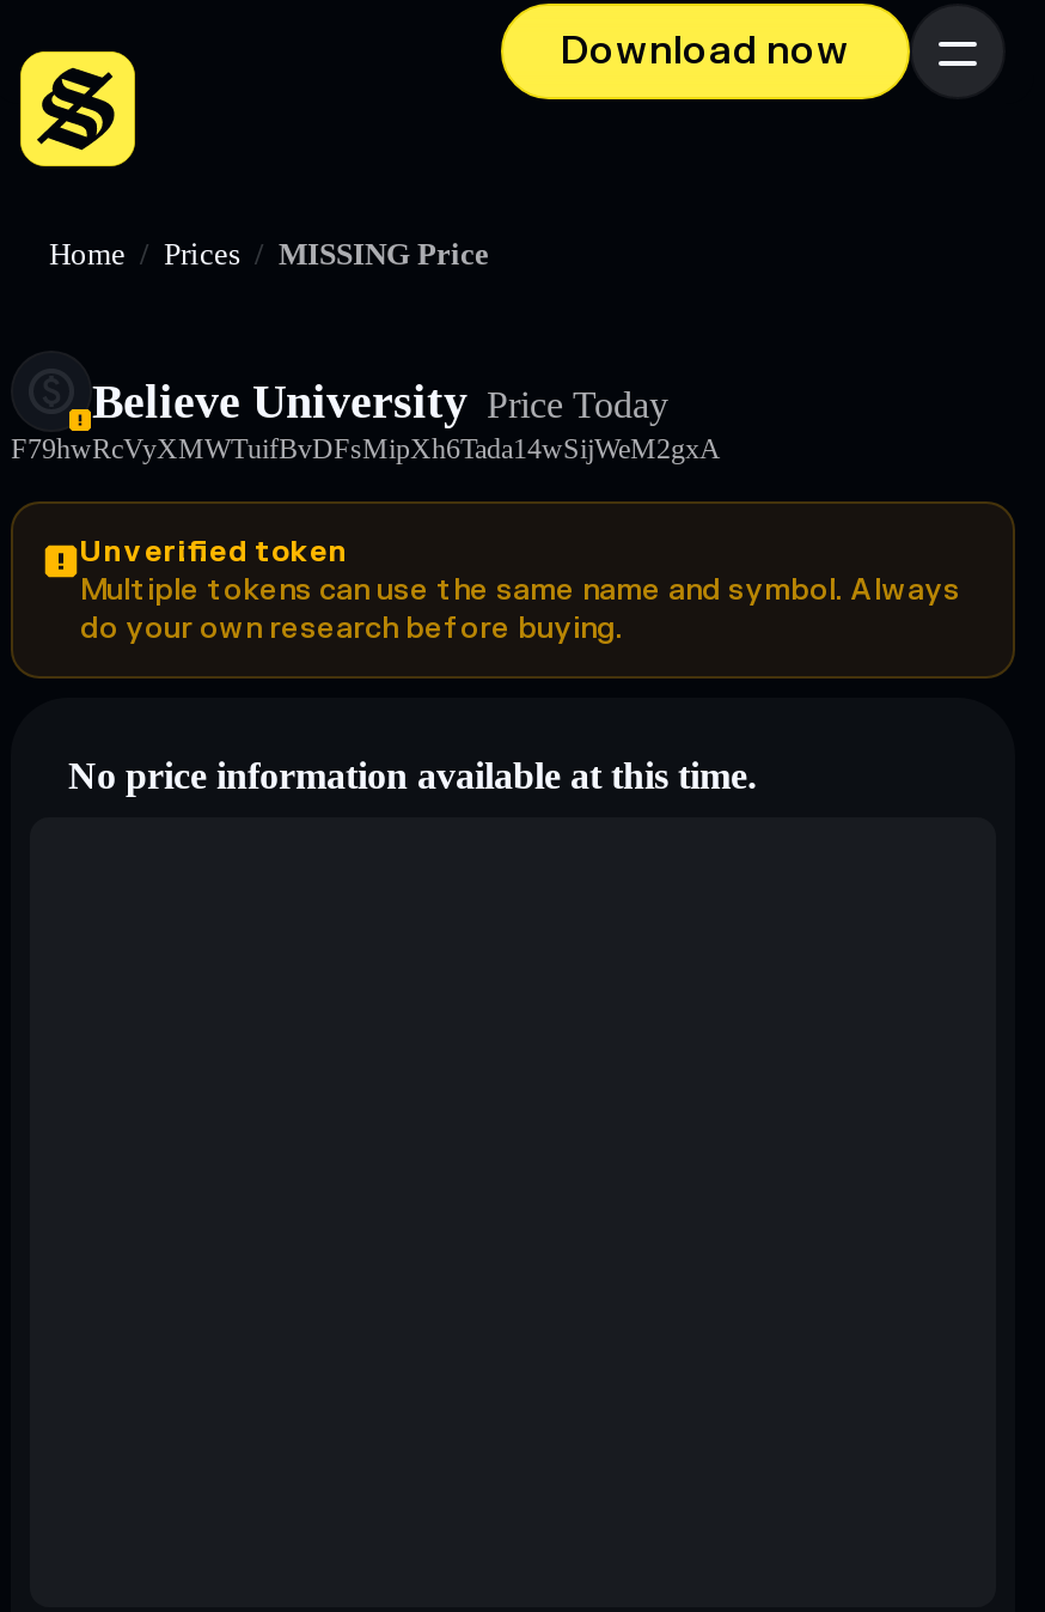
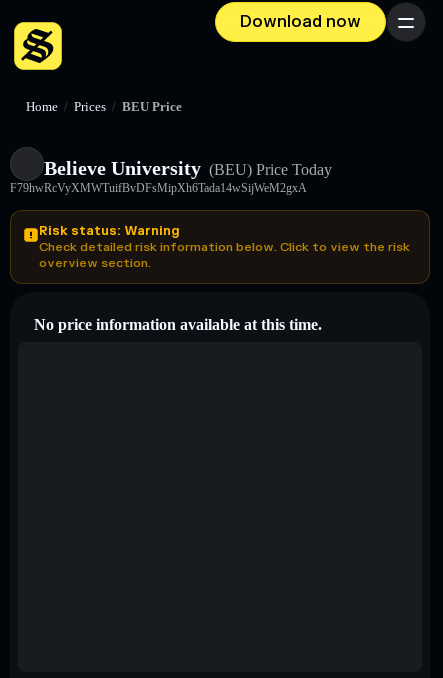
- Home / Prices / MISSING Price
+ Home / Prices / BEU Price

- Believe University Price Today
+ Believe University (BEU) Price Today

- Unverified token
- Multiple tokens can use the same name and symbol. Always
- do your own research before buying.
+ Risk status: Warning
+ Check detailed risk information below. Click to view the risk
+ overview section.
